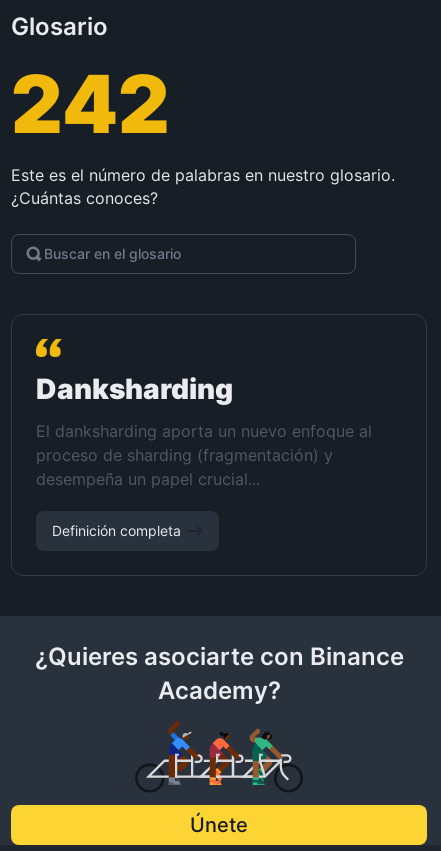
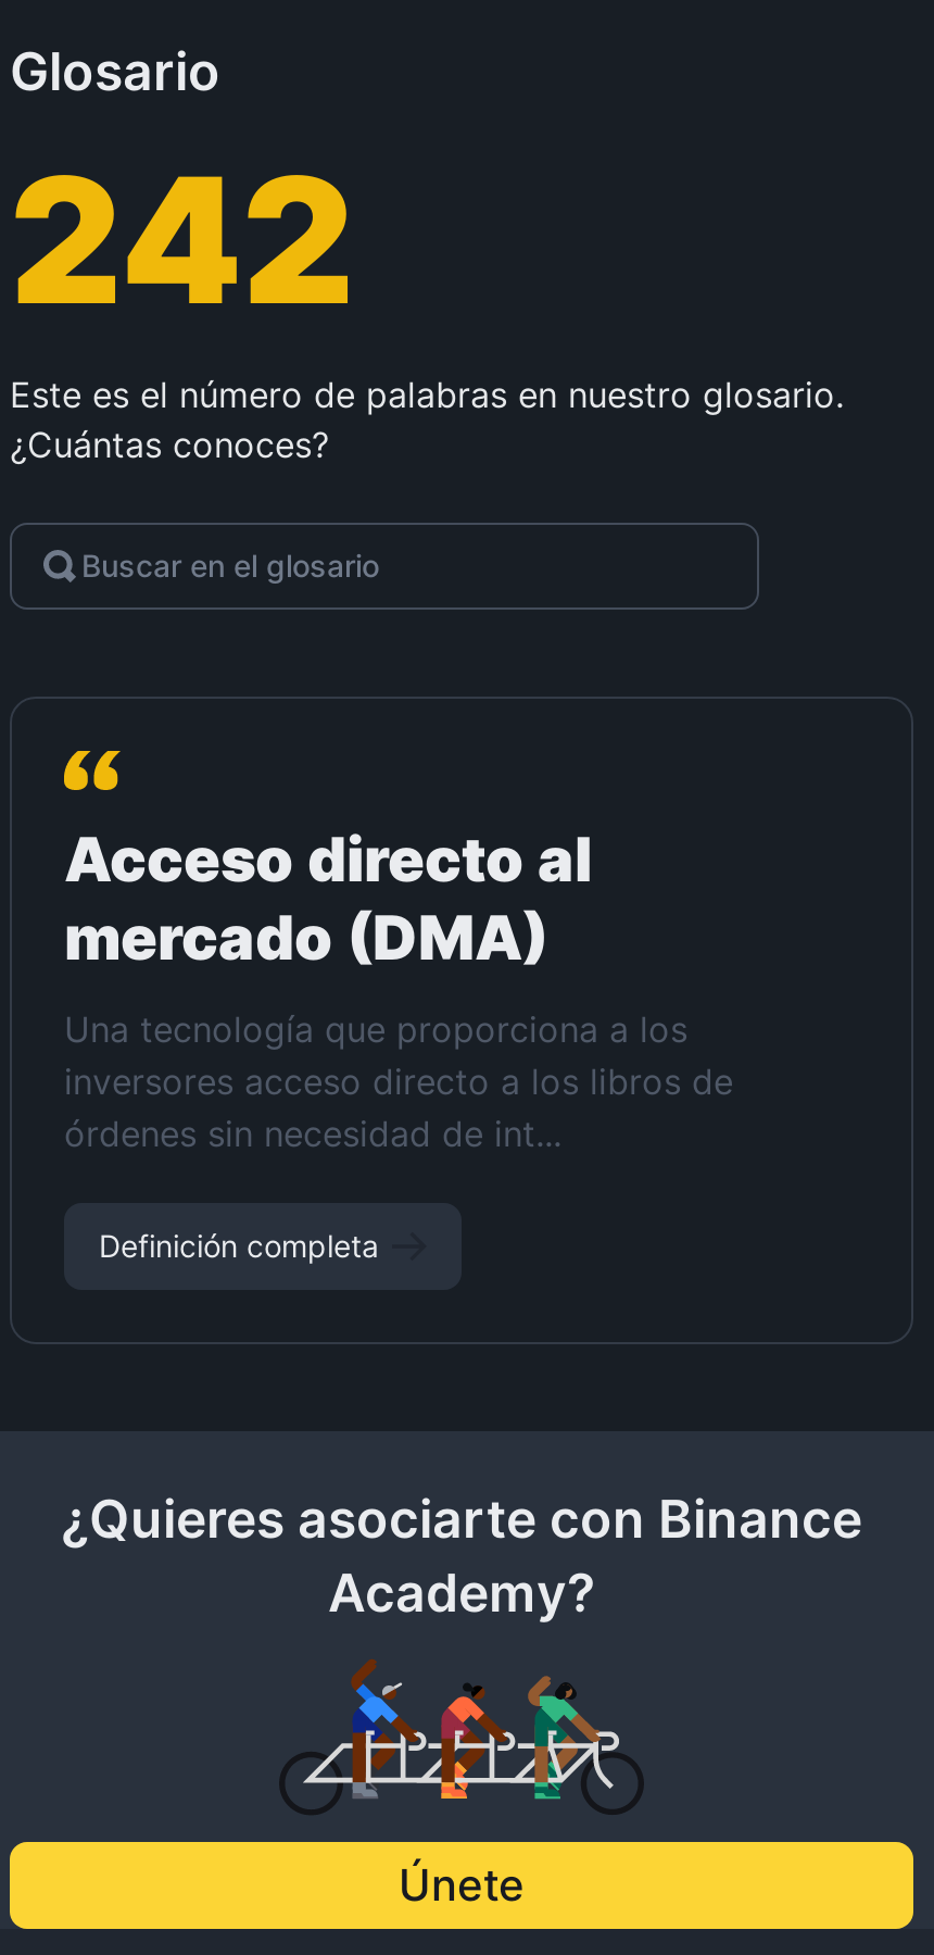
- Danksharding
- El danksharding aporta un nuevo enfoque al
- proceso de sharding (fragmentación) y
- desempeña un papel crucial...
+ Acceso directo al
+ mercado (DMA)
+ Una tecnología que proporciona a los
+ inversores acceso directo a los libros de
+ órdenes sin necesidad de int...
